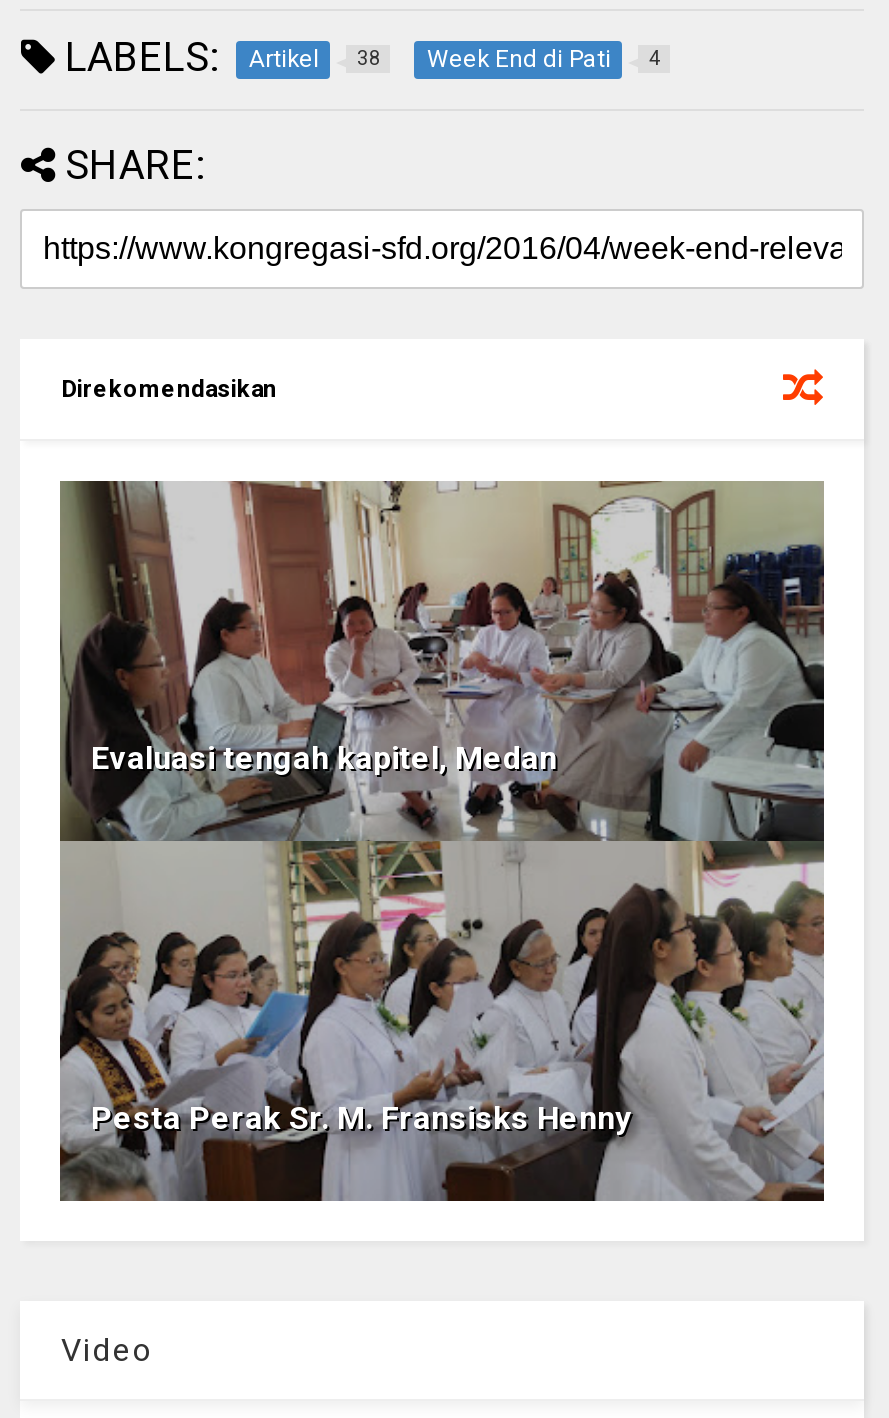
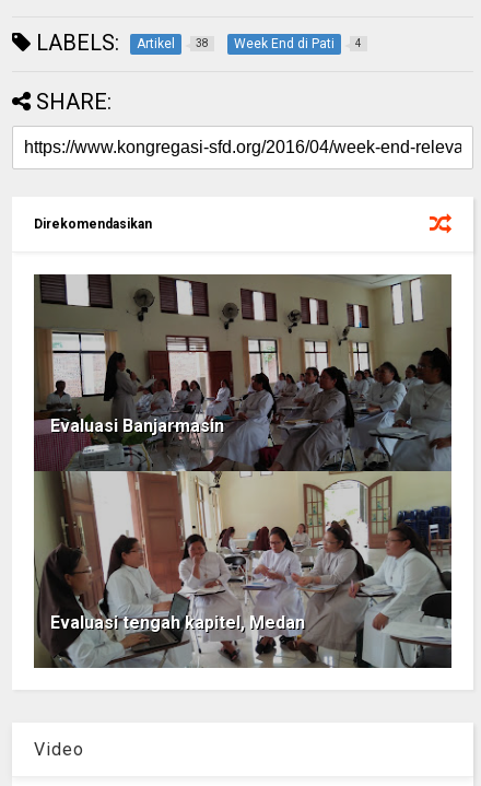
+ [image]
+ Evaluasi Banjarmasin

moved down: Evaluasi tengah kapitel, Medan

- [image]
- Pesta Perak Sr. M. Fransisks Henny
